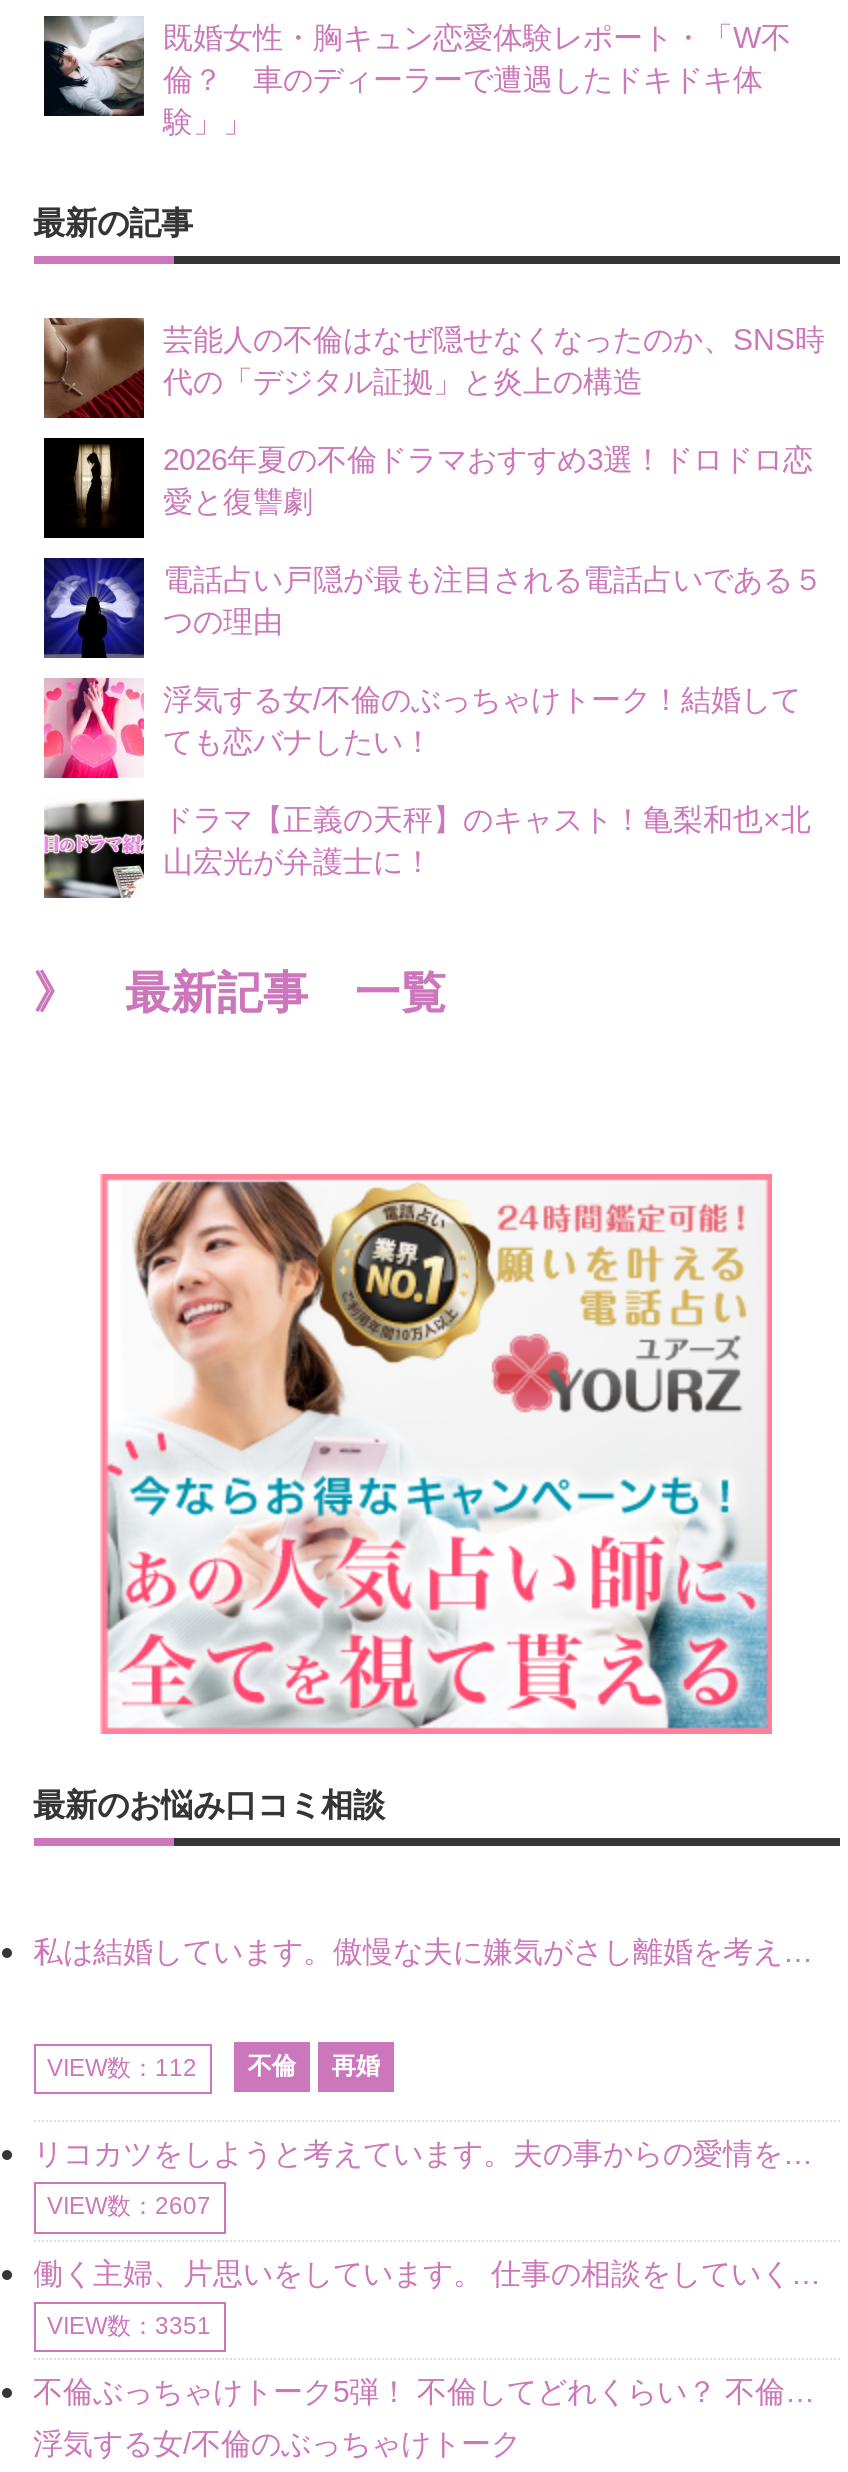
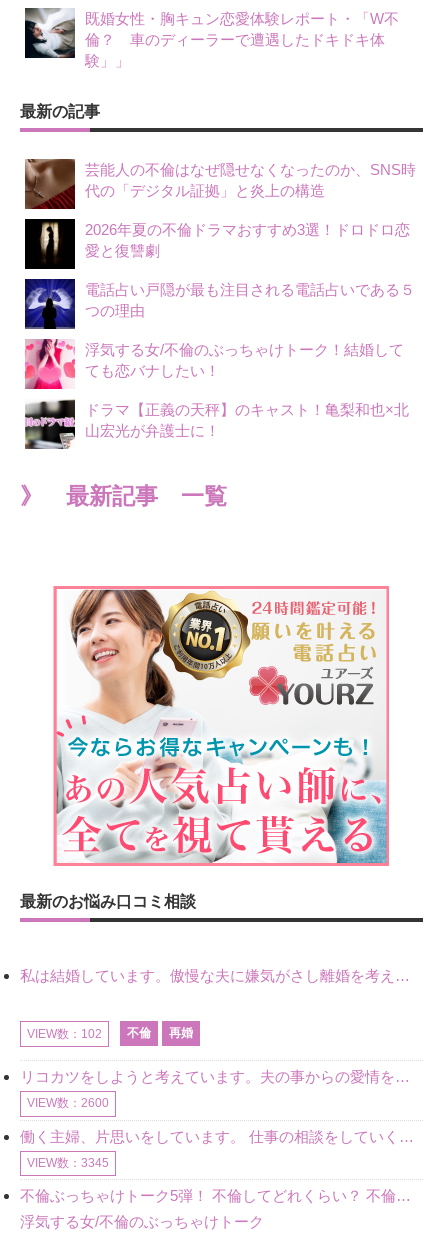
- VIEW数：112 不倫 再婚
+ VIEW数：102 不倫 再婚

- VIEW数：2607
+ VIEW数：2600

- VIEW数：3351
+ VIEW数：3345
